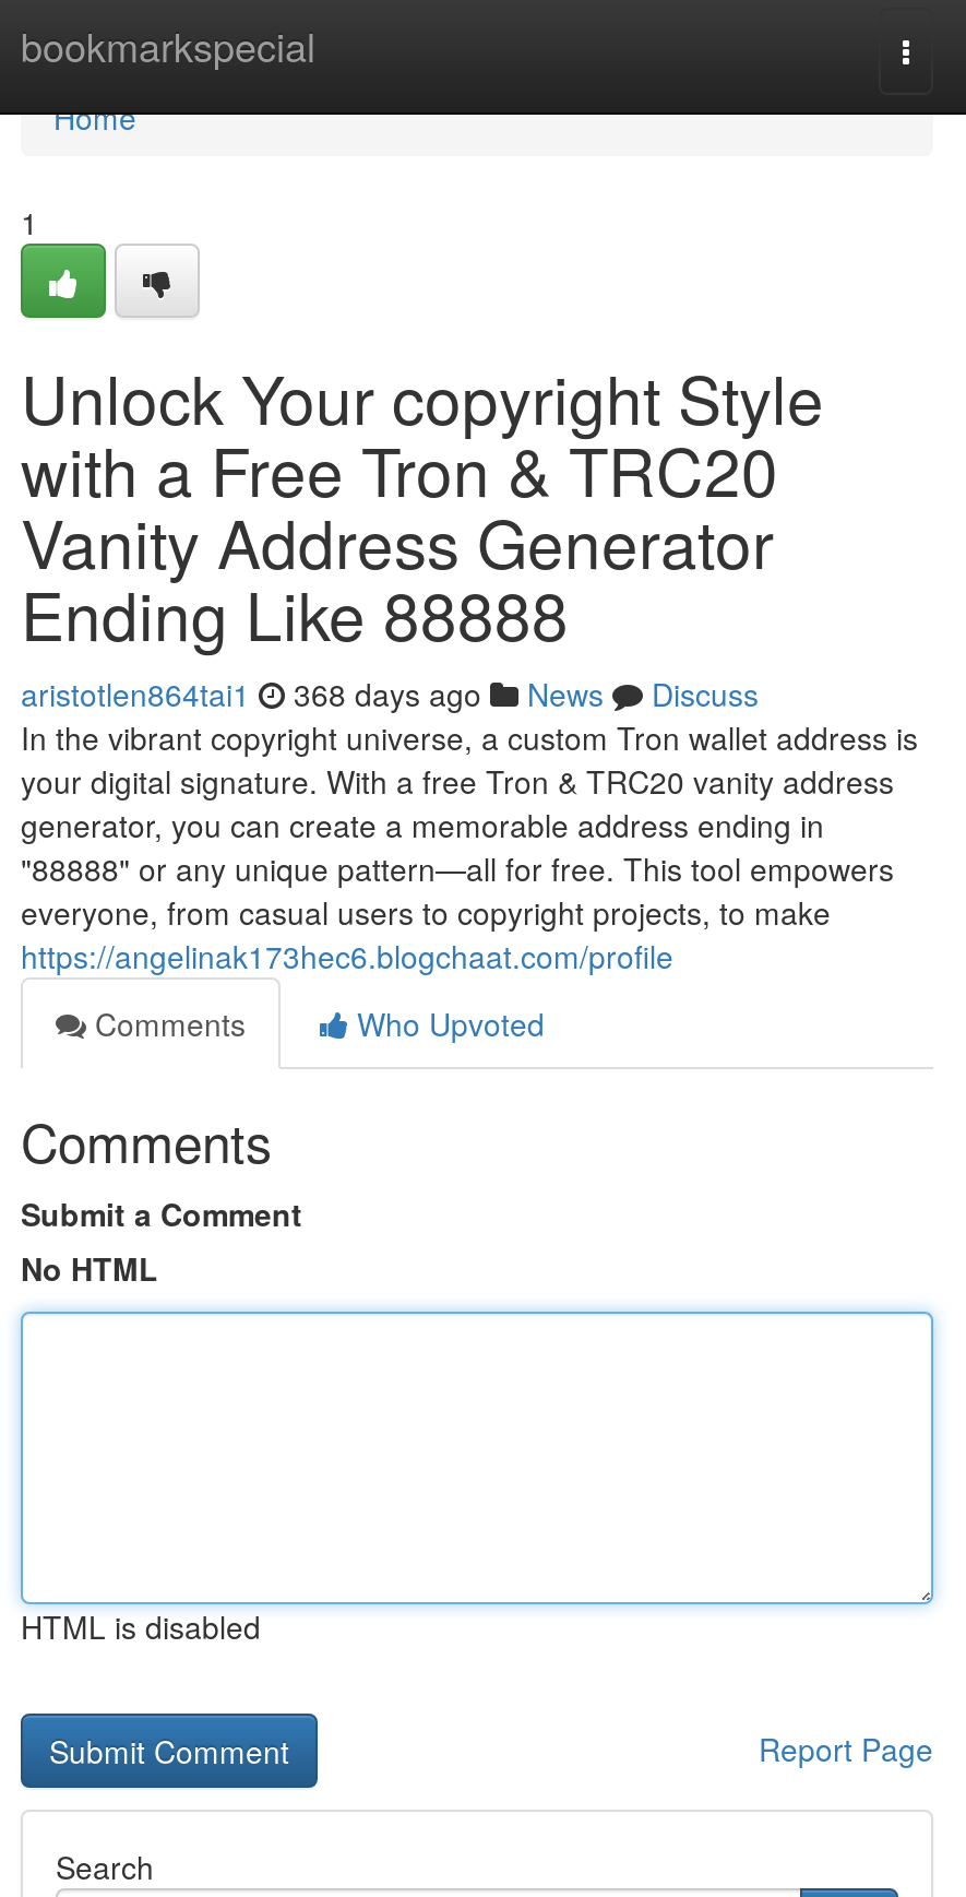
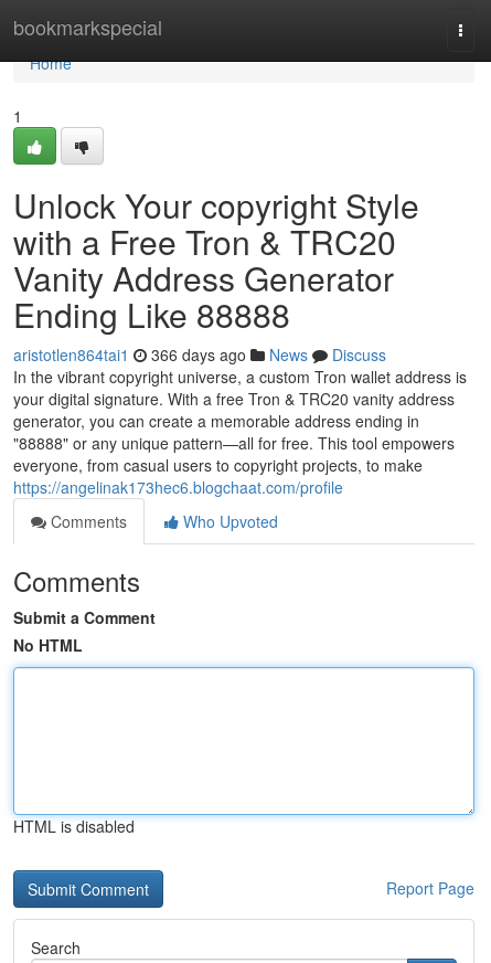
- aristotlen864tai1 368 days ago News Discuss
+ aristotlen864tai1 366 days ago News Discuss
